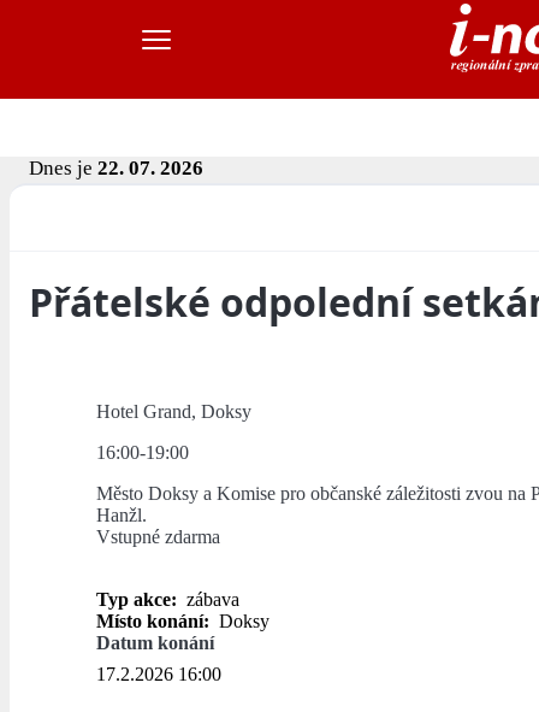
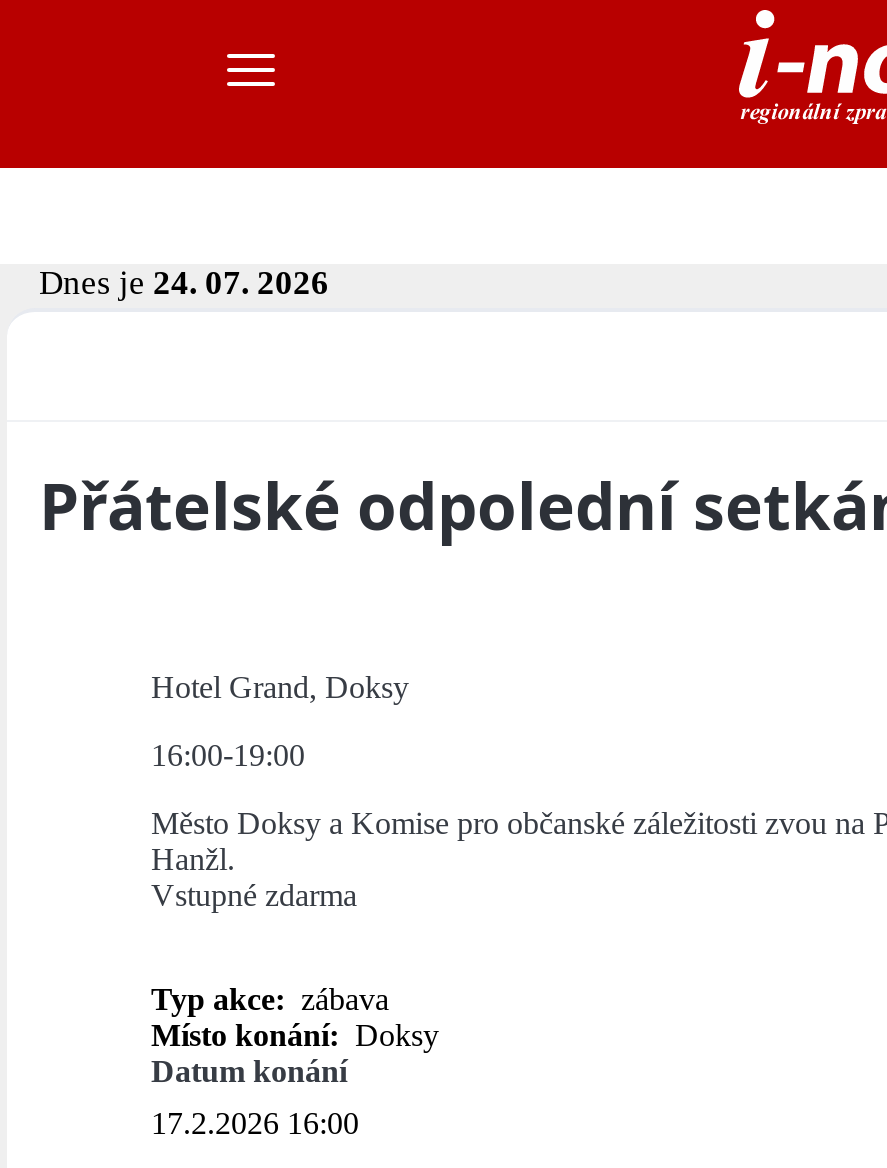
- Dnes je 22. 07. 2026
+ Dnes je 24. 07. 2026
